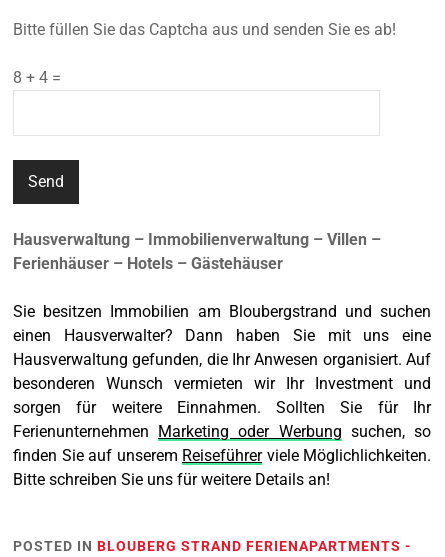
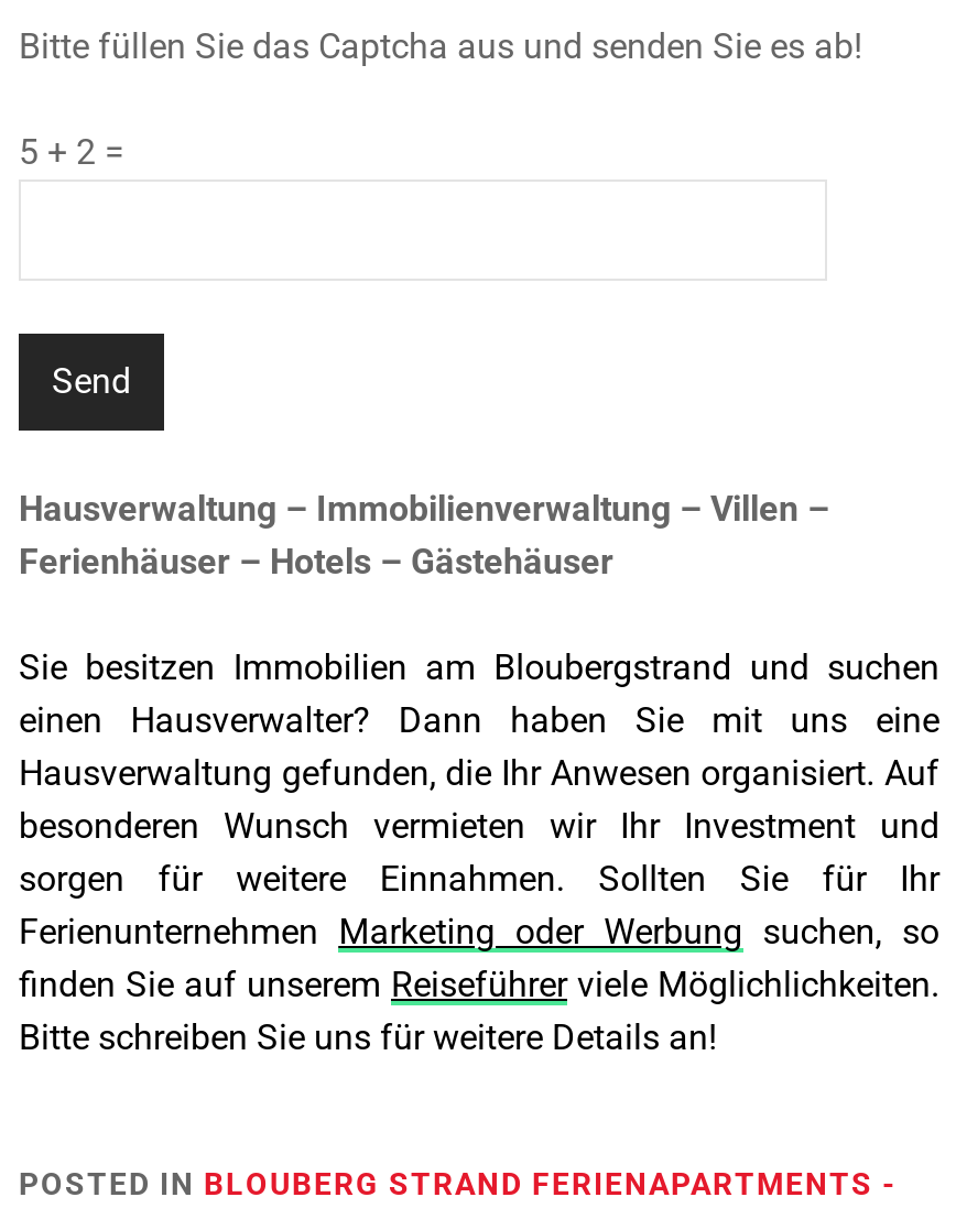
- 8 + 4 =
+ 5 + 2 =
